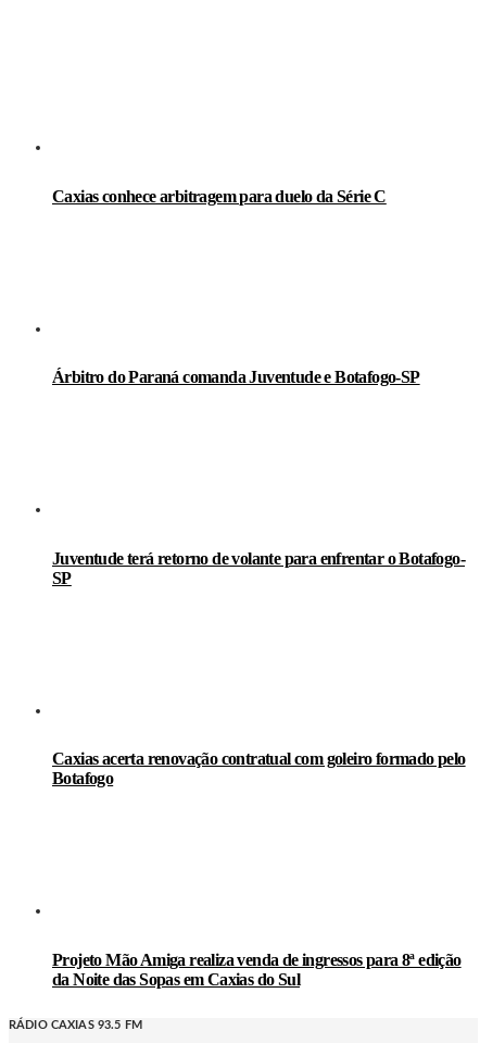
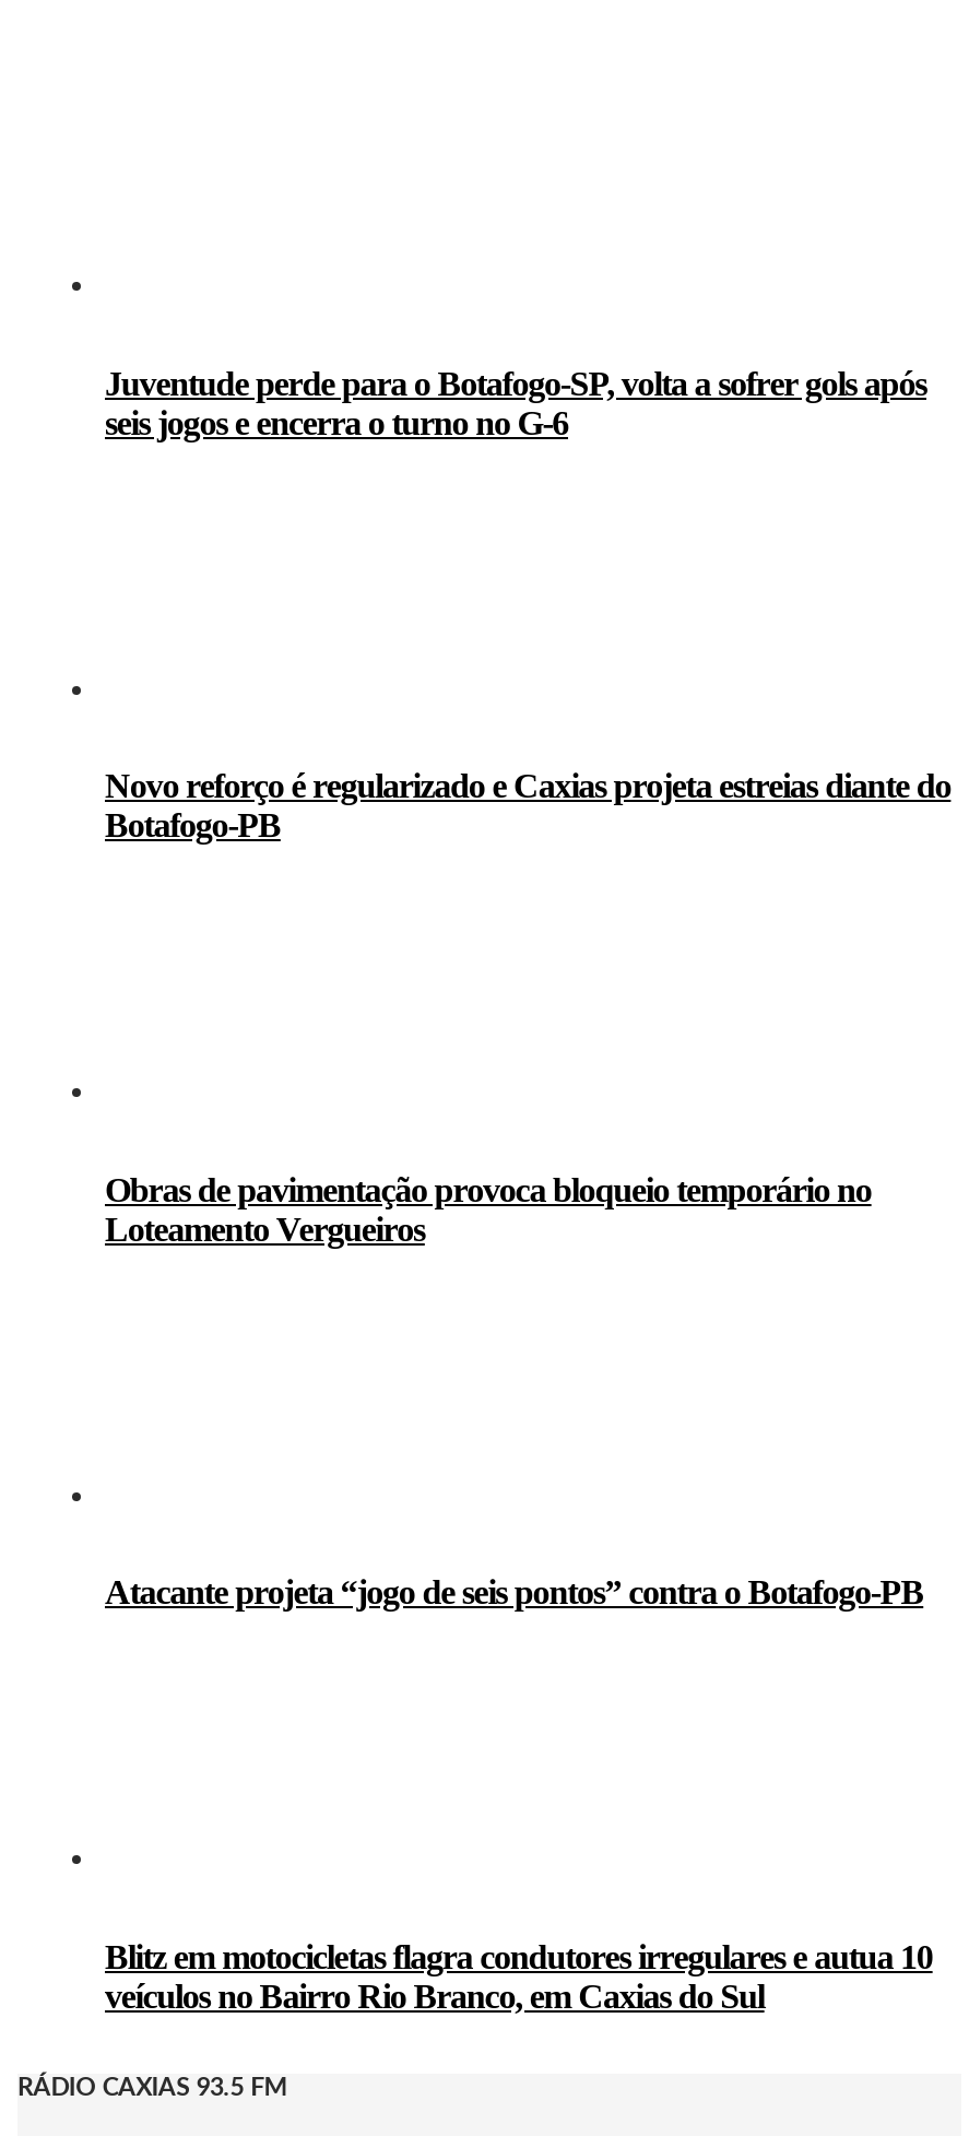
- Caxias conhece arbitragem para duelo da Série C
+ Juventude perde para o Botafogo-SP, volta a sofrer gols após
+ seis jogos e encerra o turno no G-6

- Árbitro do Paraná comanda Juventude e Botafogo-SP
+ Novo reforço é regularizado e Caxias projeta estreias diante do
+ Botafogo-PB

- Juventude terá retorno de volante para enfrentar o Botafogo-
- SP
+ Obras de pavimentação provoca bloqueio temporário no
+ Loteamento Vergueiros

- Caxias acerta renovação contratual com goleiro formado pelo
- Botafogo
+ Atacante projeta “jogo de seis pontos” contra o Botafogo-PB

- Projeto Mão Amiga realiza venda de ingressos para 8ª edição
- da Noite das Sopas em Caxias do Sul
+ Blitz em motocicletas flagra condutores irregulares e autua 10
+ veículos no Bairro Rio Branco, em Caxias do Sul
